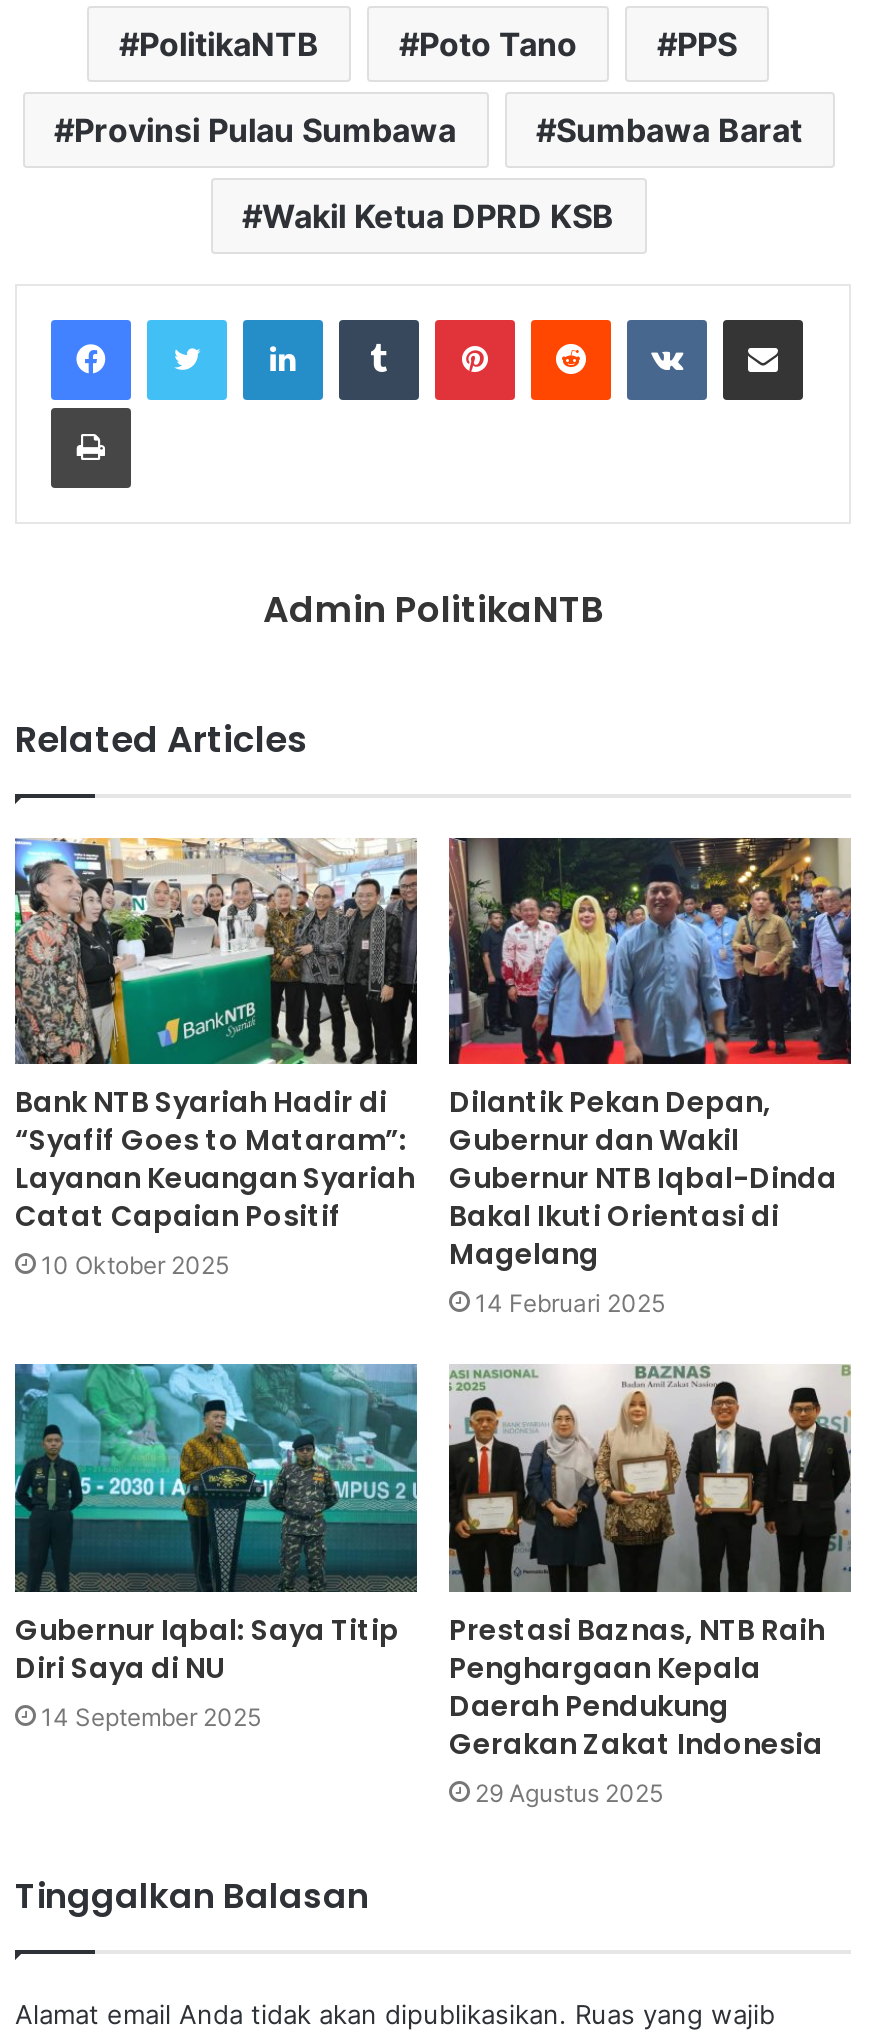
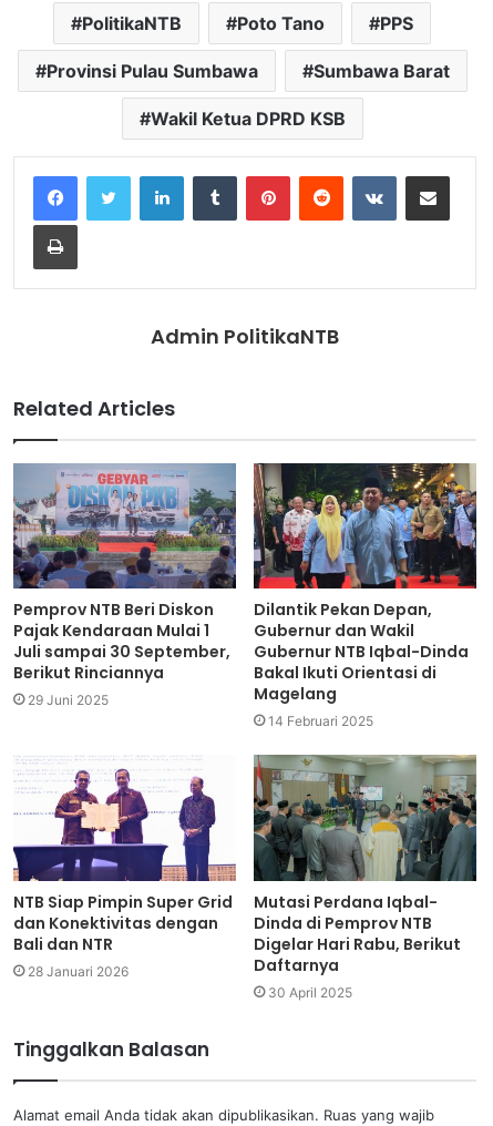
- [image]
- Bank NTB Syariah Hadir di
- “Syafif Goes to Mataram”:
- Layanan Keuangan Syariah
- Catat Capaian Positif
- 10 Oktober 2025
+ [image]
+ Pemprov NTB Beri Diskon
+ Pajak Kendaraan Mulai 1
+ Juli sampai 30 September,
+ Berikut Rinciannya
+ 29 Juni 2025

- [image]
- Gubernur Iqbal: Saya Titip
- Diri Saya di NU
- 14 September 2025
+ [image]
+ NTB Siap Pimpin Super Grid
+ dan Konektivitas dengan
+ Bali dan NTR
+ 28 Januari 2026

- [image]
- Prestasi Baznas, NTB Raih
- Penghargaan Kepala
- Daerah Pendukung
- Gerakan Zakat Indonesia
- 29 Agustus 2025
+ [image]
+ Mutasi Perdana Iqbal-
+ Dinda di Pemprov NTB
+ Digelar Hari Rabu, Berikut
+ Daftarnya
+ 30 April 2025
